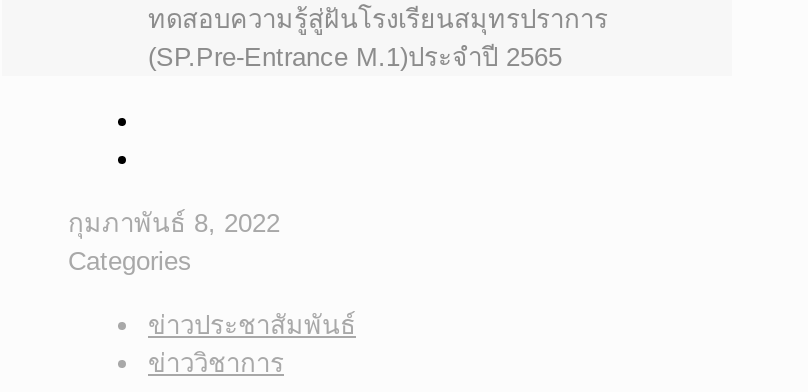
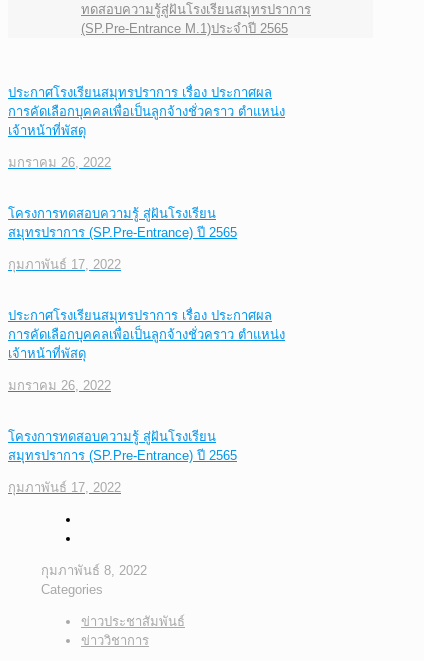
+ ประกาศโรงเรียนสมุทรปราการ เรื่อง ประกาศผล
+ การคัดเลือกบุคคลเพื่อเป็นลูกจ้างชั่วคราว ตำแหน่ง
+ เจ้าหน้าที่พัสดุ
+ มกราคม 26, 2022
+ โครงการทดสอบความรู้ สู่ฝันโรงเรียน
+ สมุทรปราการ (SP.Pre-Entrance) ปี 2565
+ กุมภาพันธ์ 17, 2022
+ ประกาศโรงเรียนสมุทรปราการ เรื่อง ประกาศผล
+ การคัดเลือกบุคคลเพื่อเป็นลูกจ้างชั่วคราว ตำแหน่ง
+ เจ้าหน้าที่พัสดุ
+ มกราคม 26, 2022
+ โครงการทดสอบความรู้ สู่ฝันโรงเรียน
+ สมุทรปราการ (SP.Pre-Entrance) ปี 2565
+ กุมภาพันธ์ 17, 2022
